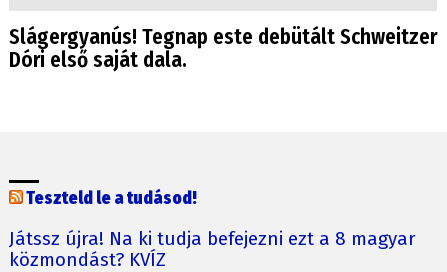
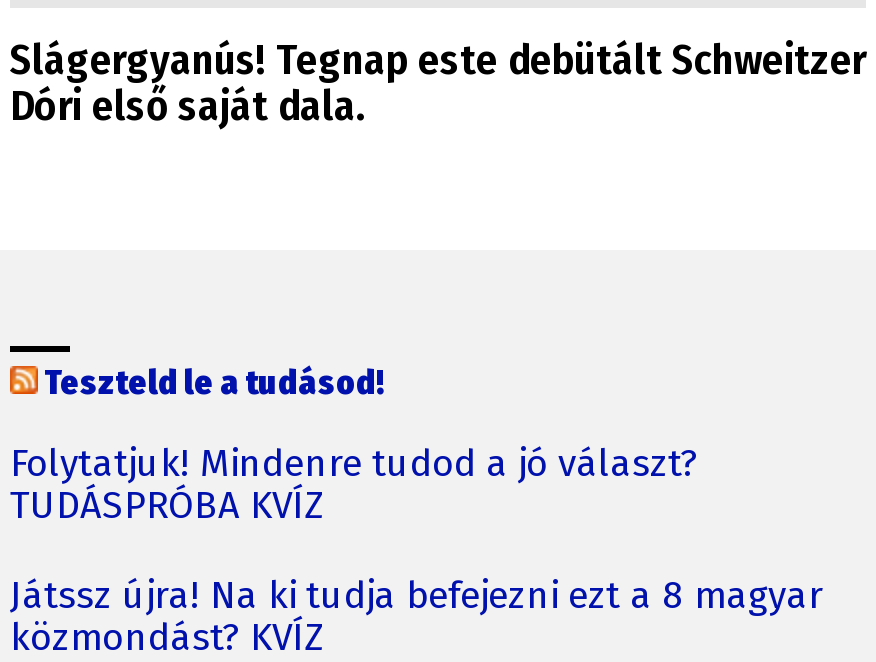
+ Folytatjuk! Mindenre tudod a jó választ?
+ TUDÁSPRÓBA KVÍZ
